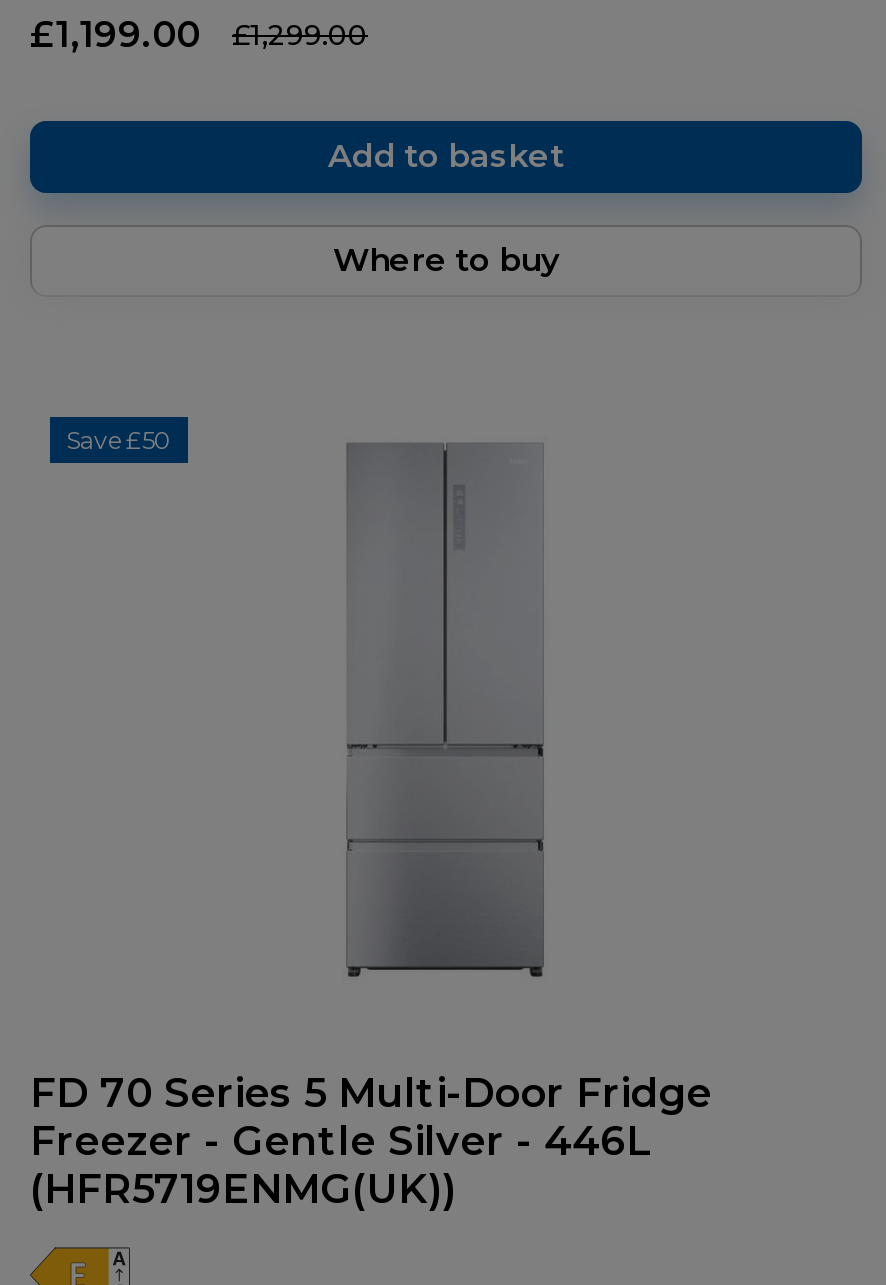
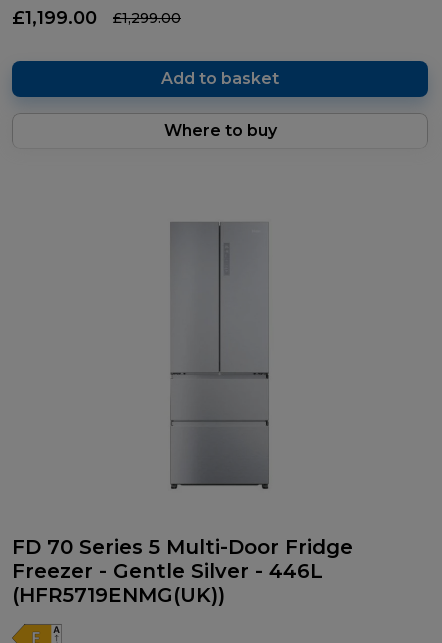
- Save £50
